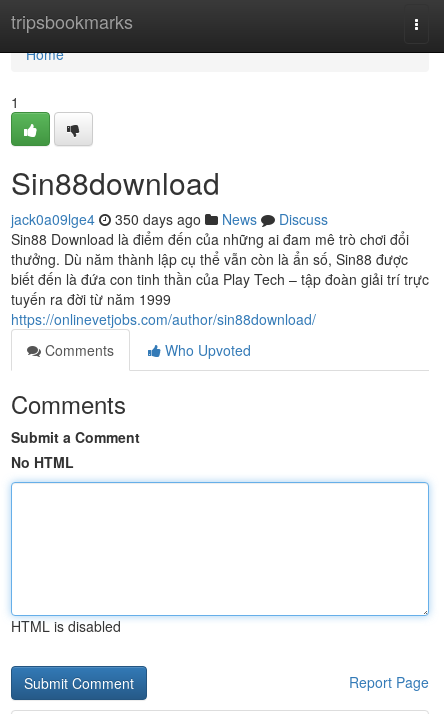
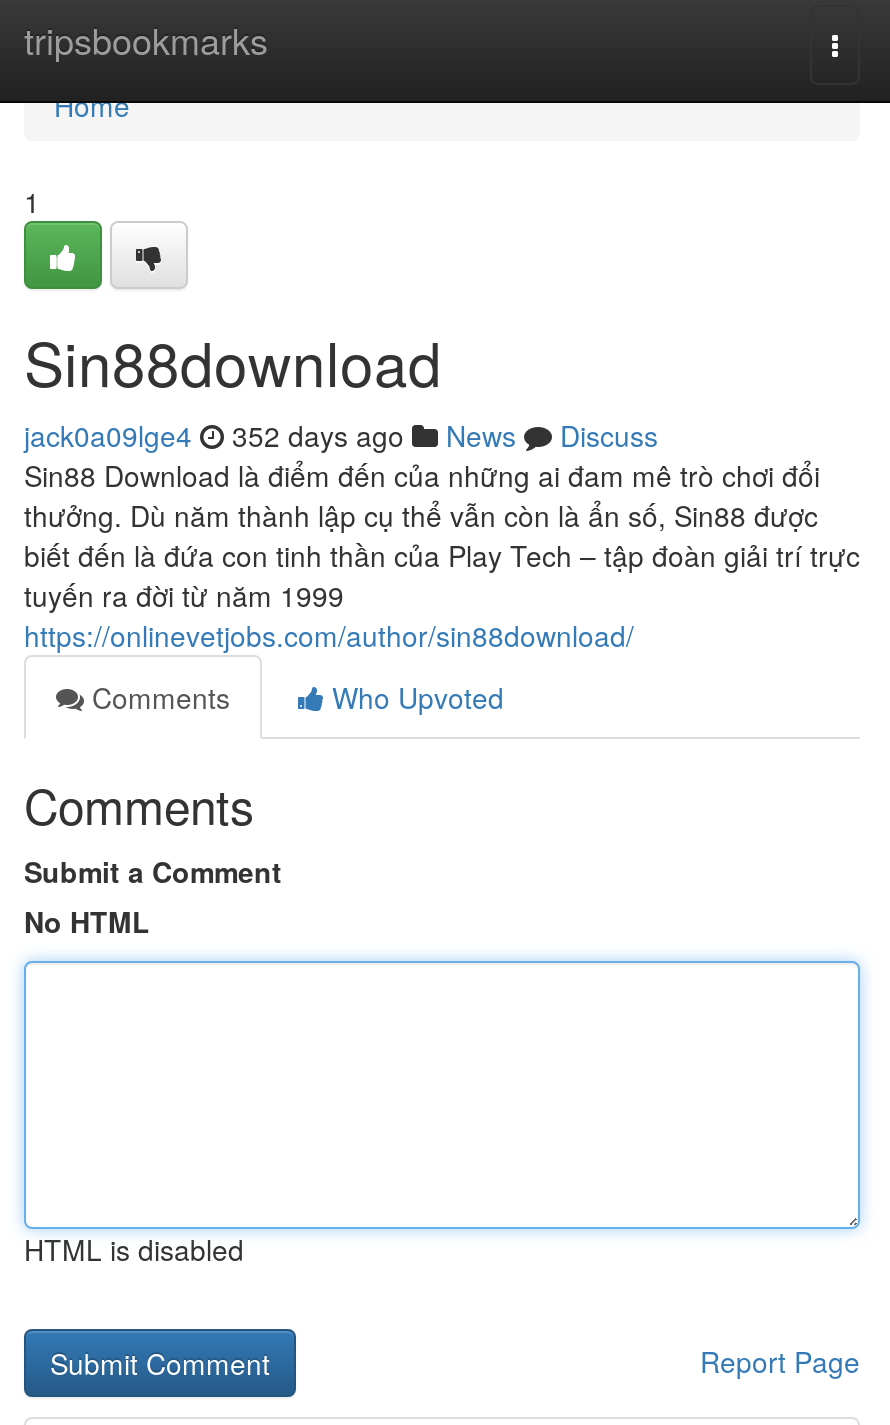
- jack0a09lge4 350 days ago News Discuss
+ jack0a09lge4 352 days ago News Discuss
